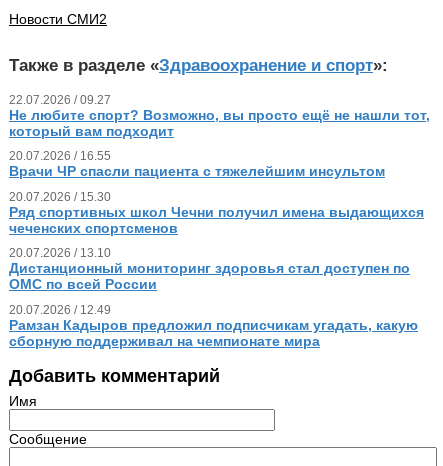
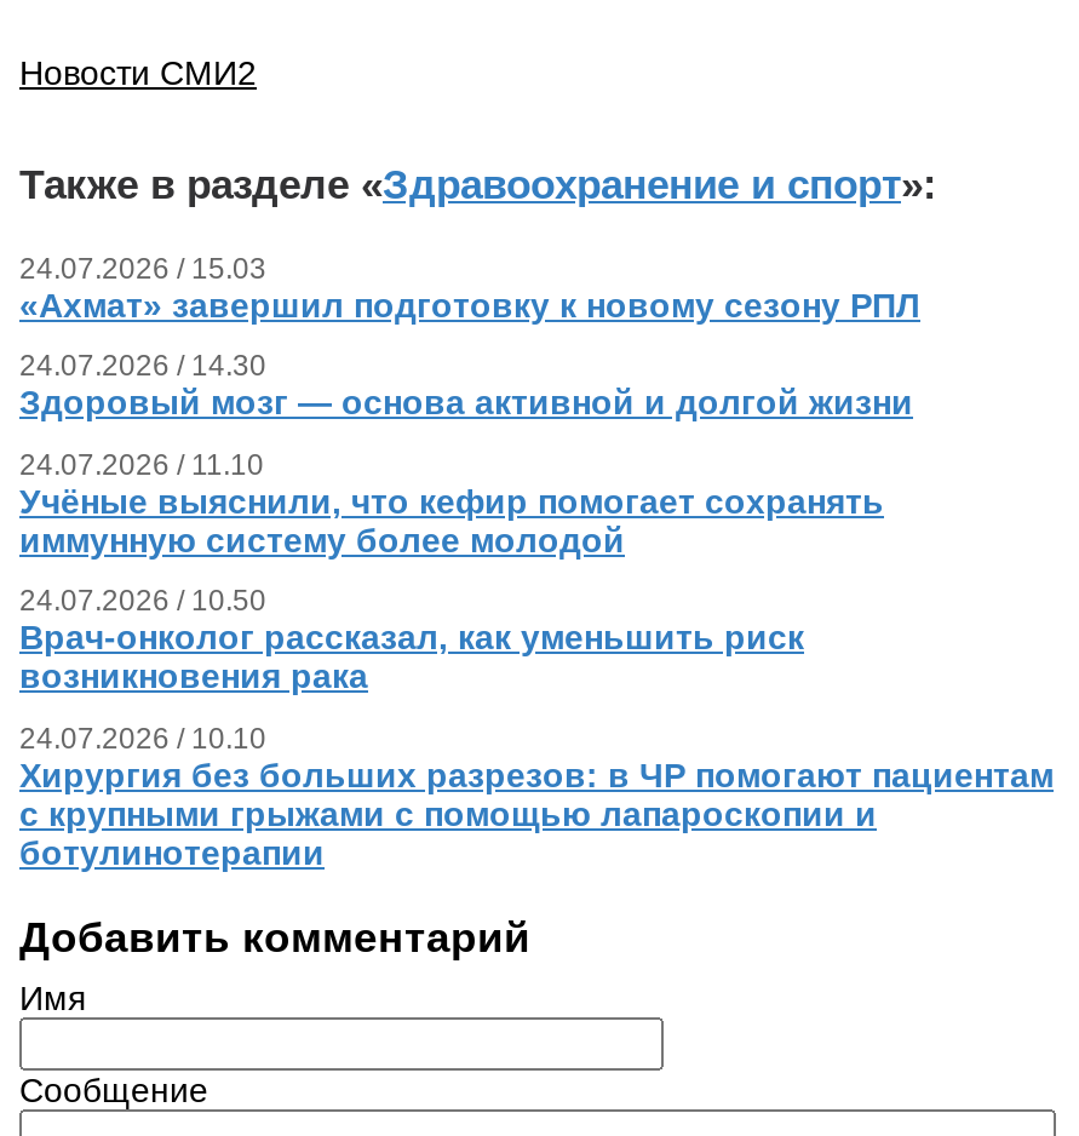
- 22.07.2026 / 09.27
- Не любите спорт? Возможно, вы просто ещё не нашли тот,
- который вам подходит
+ 24.07.2026 / 15.03
+ «Ахмат» завершил подготовку к новому сезону РПЛ

- 20.07.2026 / 16.55
- Врачи ЧР спасли пациента с тяжелейшим инсультом
+ 24.07.2026 / 14.30
+ Здоровый мозг — основа активной и долгой жизни

- 20.07.2026 / 15.30
- Ряд спортивных школ Чечни получил имена выдающихся
- чеченских спортсменов
+ 24.07.2026 / 11.10
+ Учёные выяснили, что кефир помогает сохранять
+ иммунную систему более молодой

- 20.07.2026 / 13.10
- Дистанционный мониторинг здоровья стал доступен по
- ОМС по всей России
+ 24.07.2026 / 10.50
+ Врач‑онколог рассказал, как уменьшить риск
+ возникновения рака

- 20.07.2026 / 12.49
- Рамзан Кадыров предложил подписчикам угадать, какую
- сборную поддерживал на чемпионате мира
+ 24.07.2026 / 10.10
+ Хирургия без больших разрезов: в ЧР помогают пациентам
+ с крупными грыжами с помощью лапароскопии и
+ ботулинотерапии
